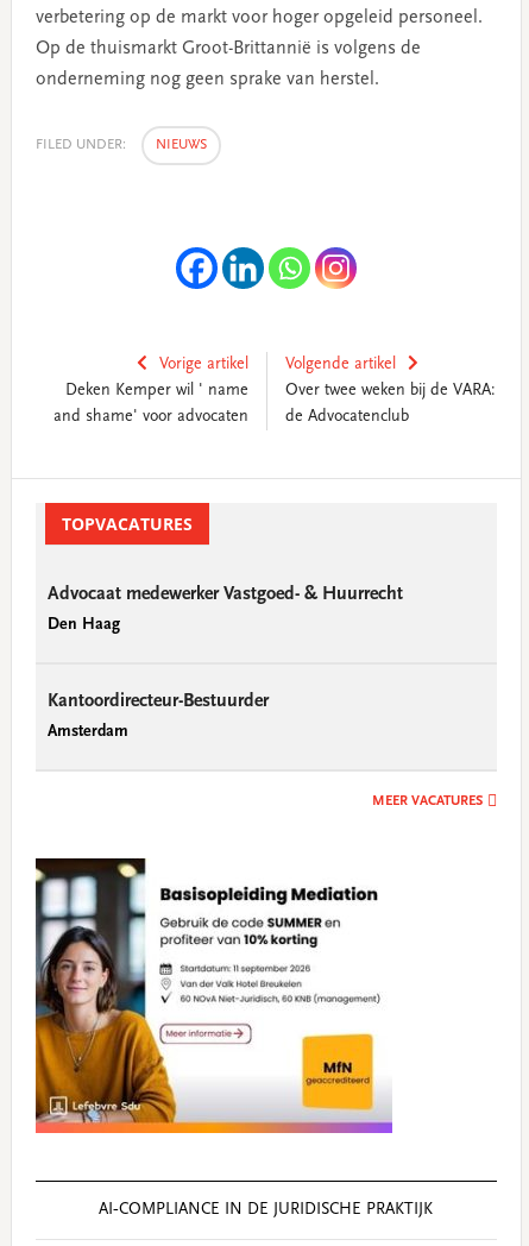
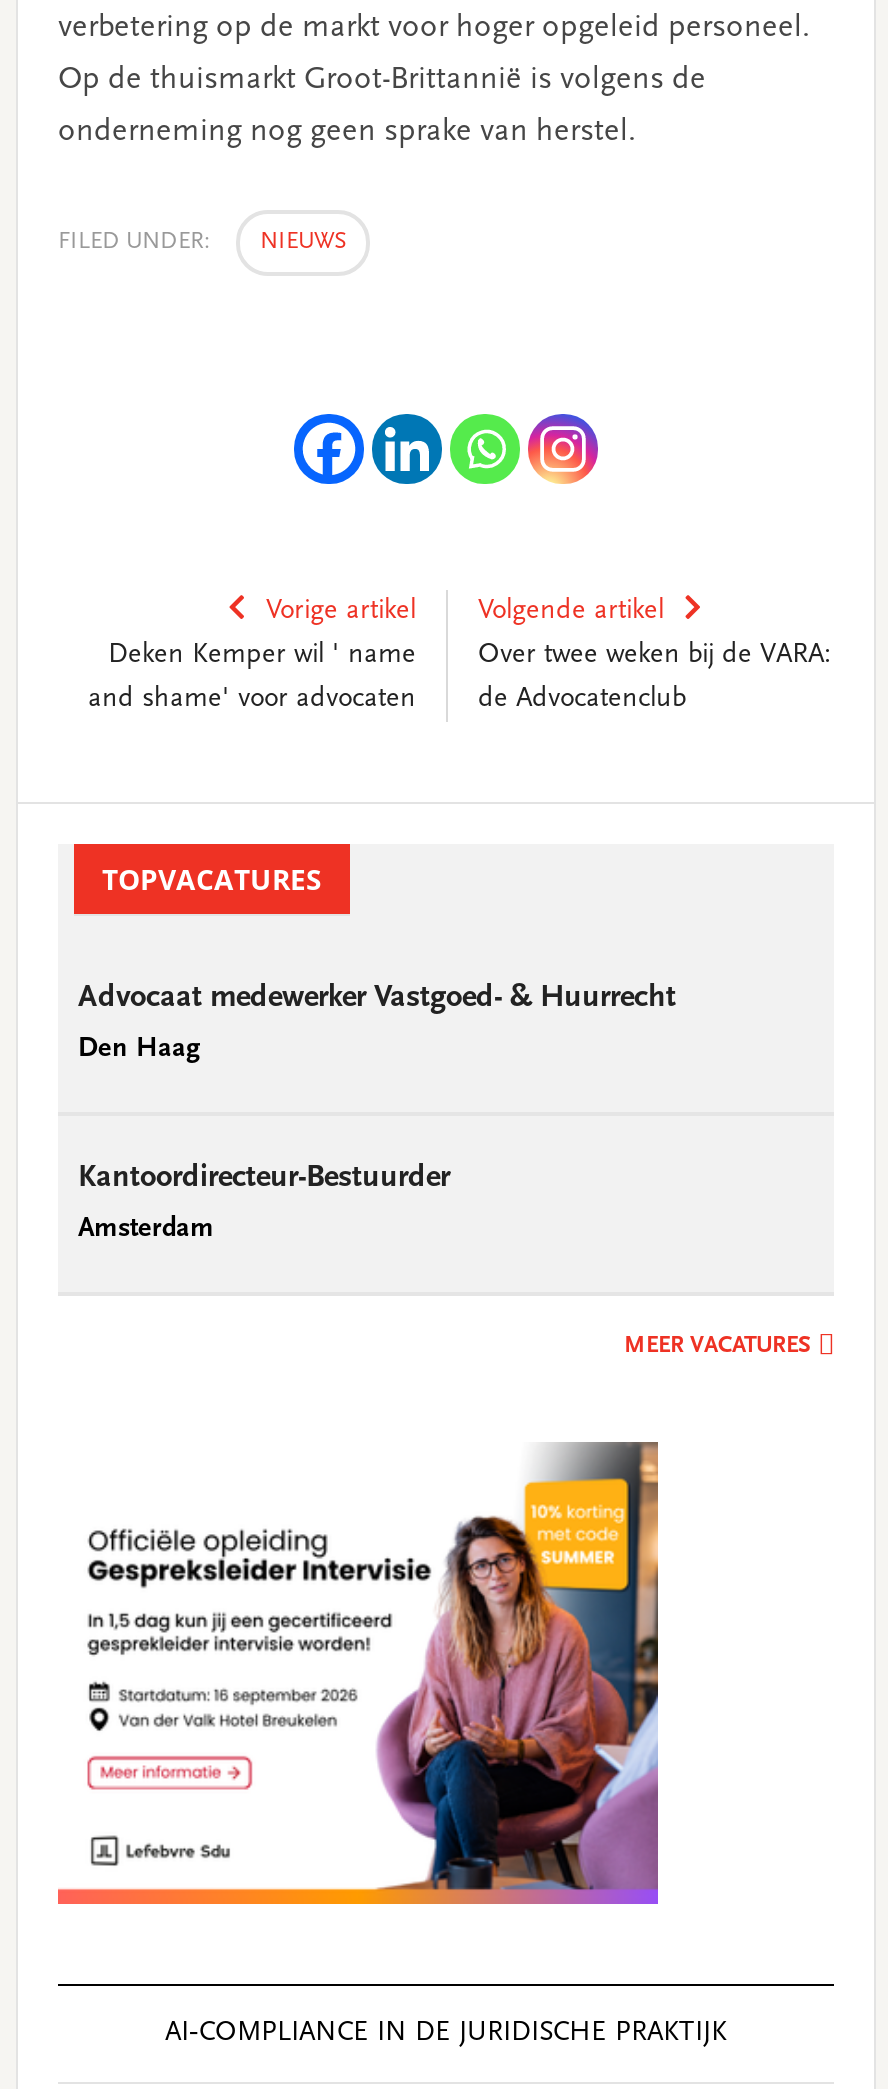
- [image]
+ [image]
